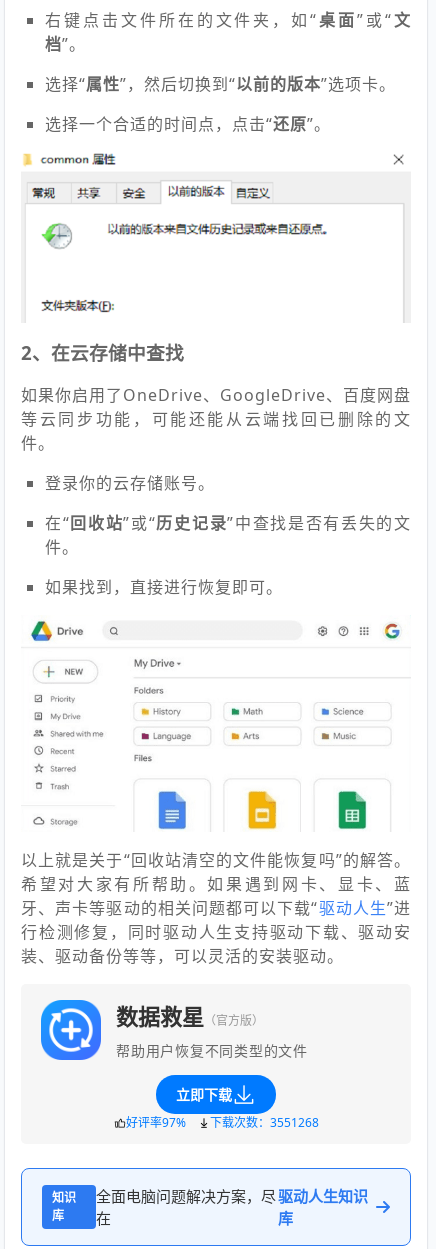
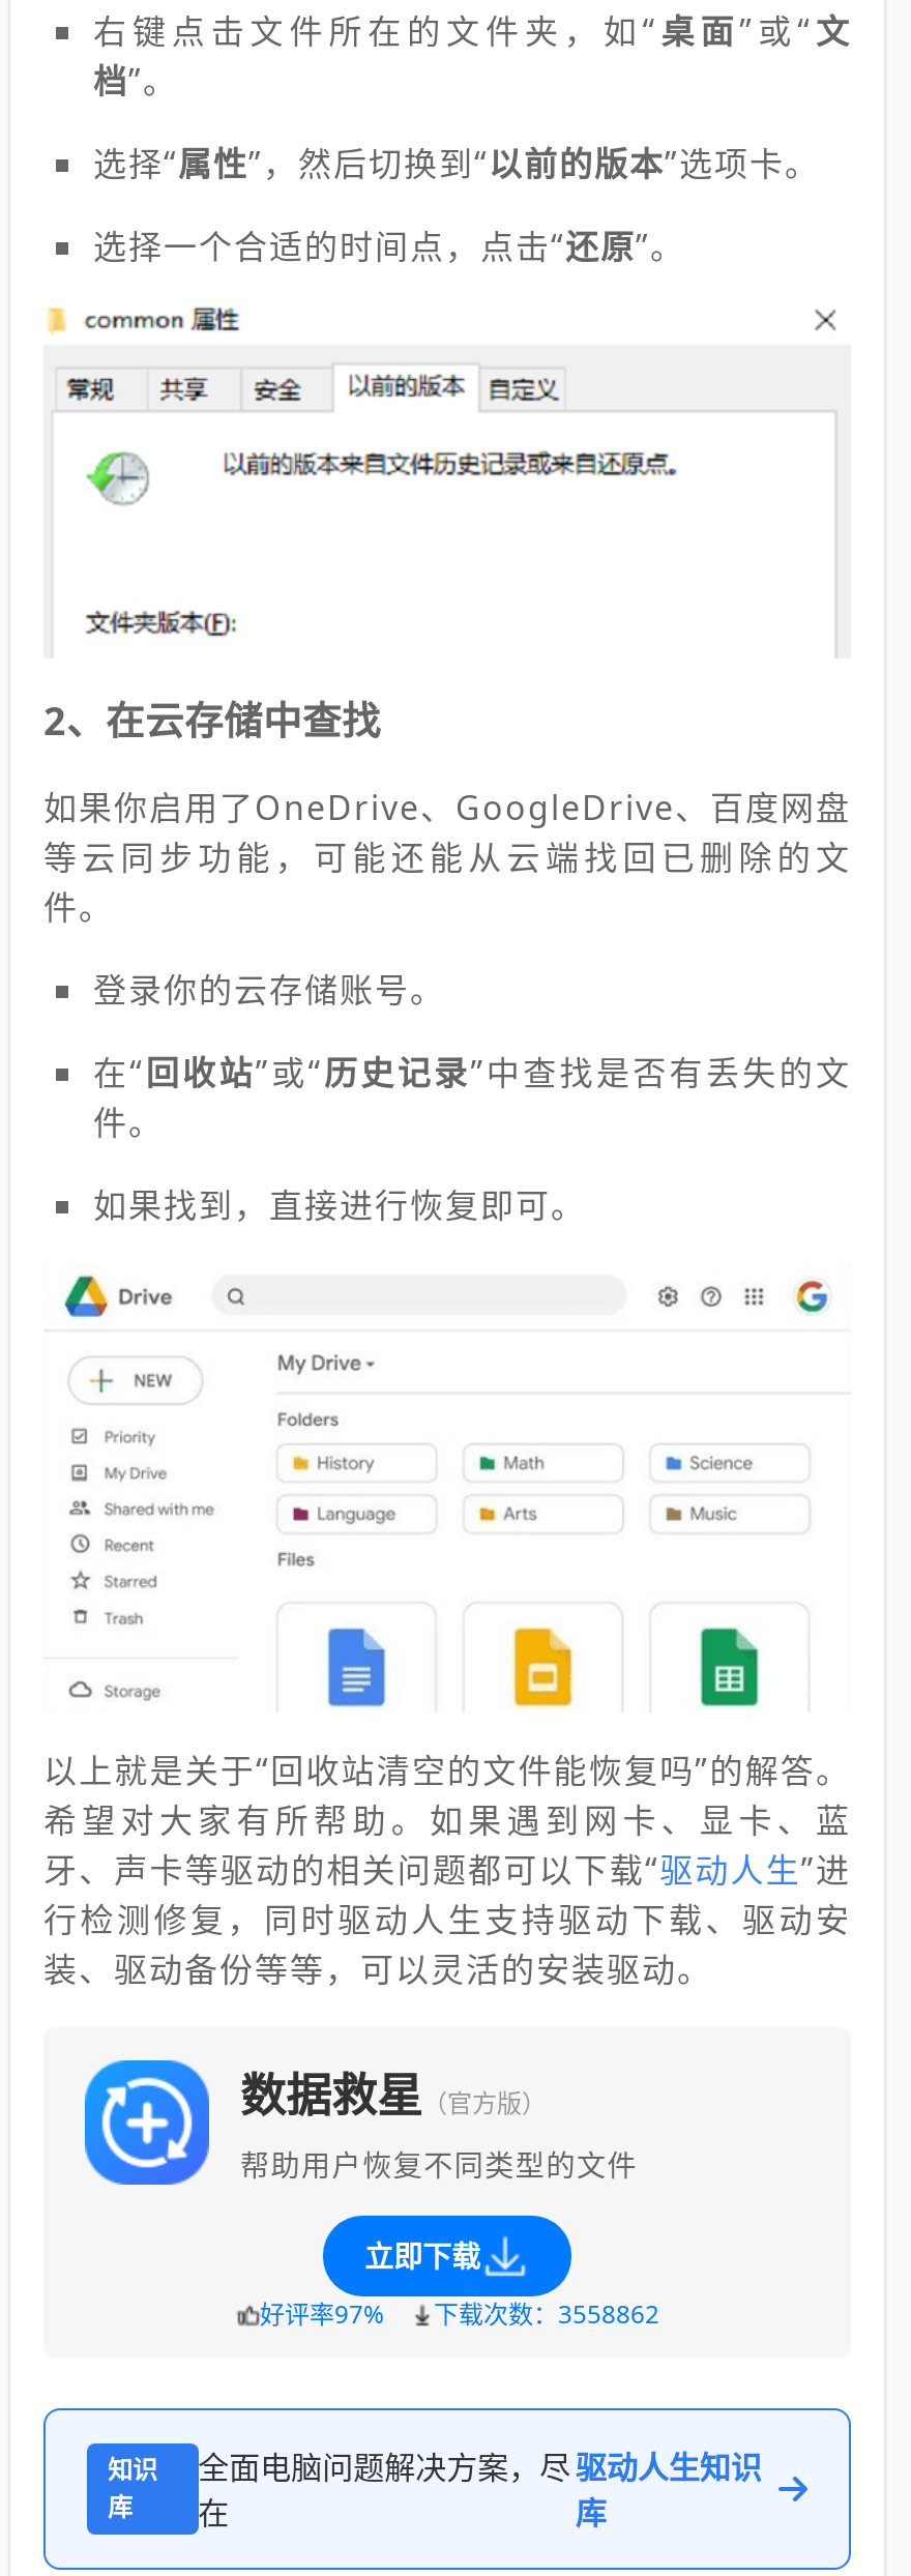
- 好评率97% 下载次数：3551268
+ 好评率97% 下载次数：3558862
